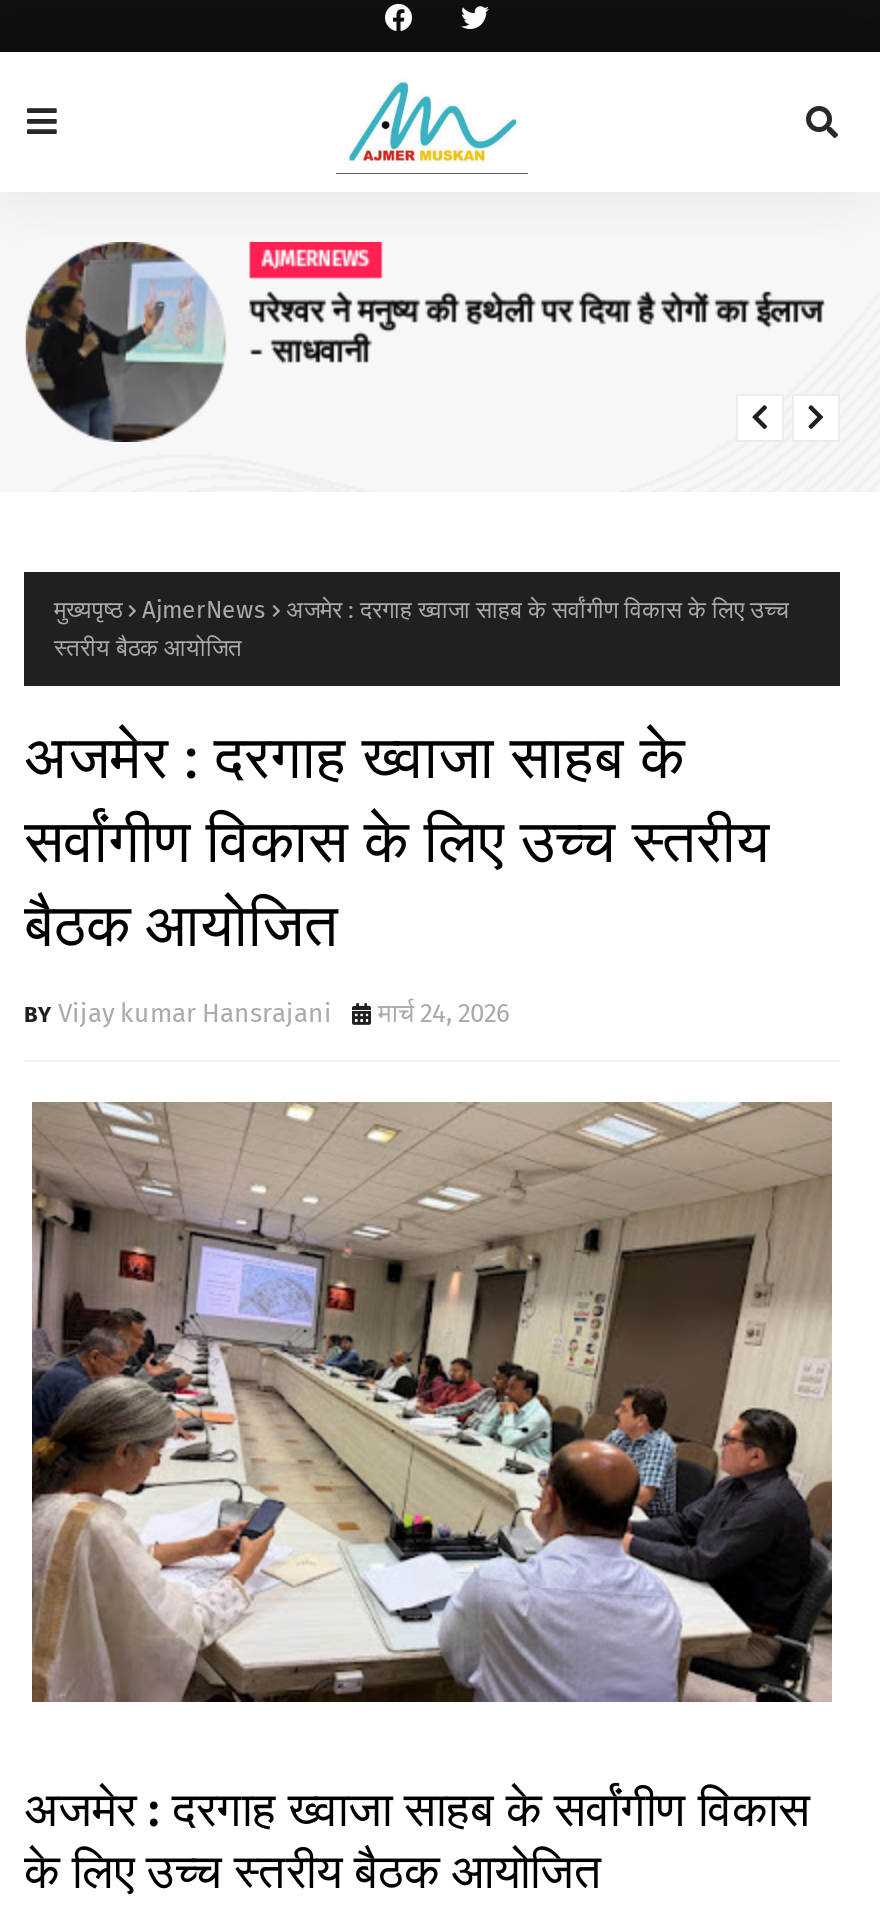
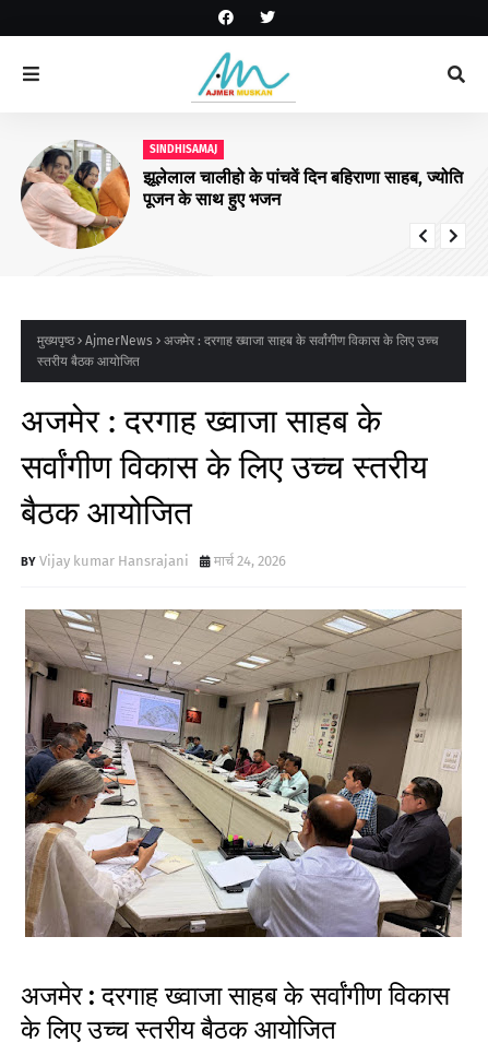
- [image]
- परेश्वर ने मनुष्य की हथेली पर दिया है रोगों का ईलाज
- - साधवानी
+ [image]
+ झूलेलाल चालीहो के पांचवें दिन बहिराणा साहब, ज्योति
+ पूजन के साथ हुए भजन

- AJMERNEWS
+ SINDHISAMAJ
